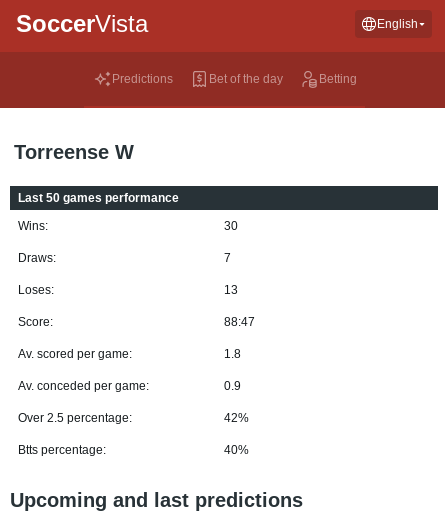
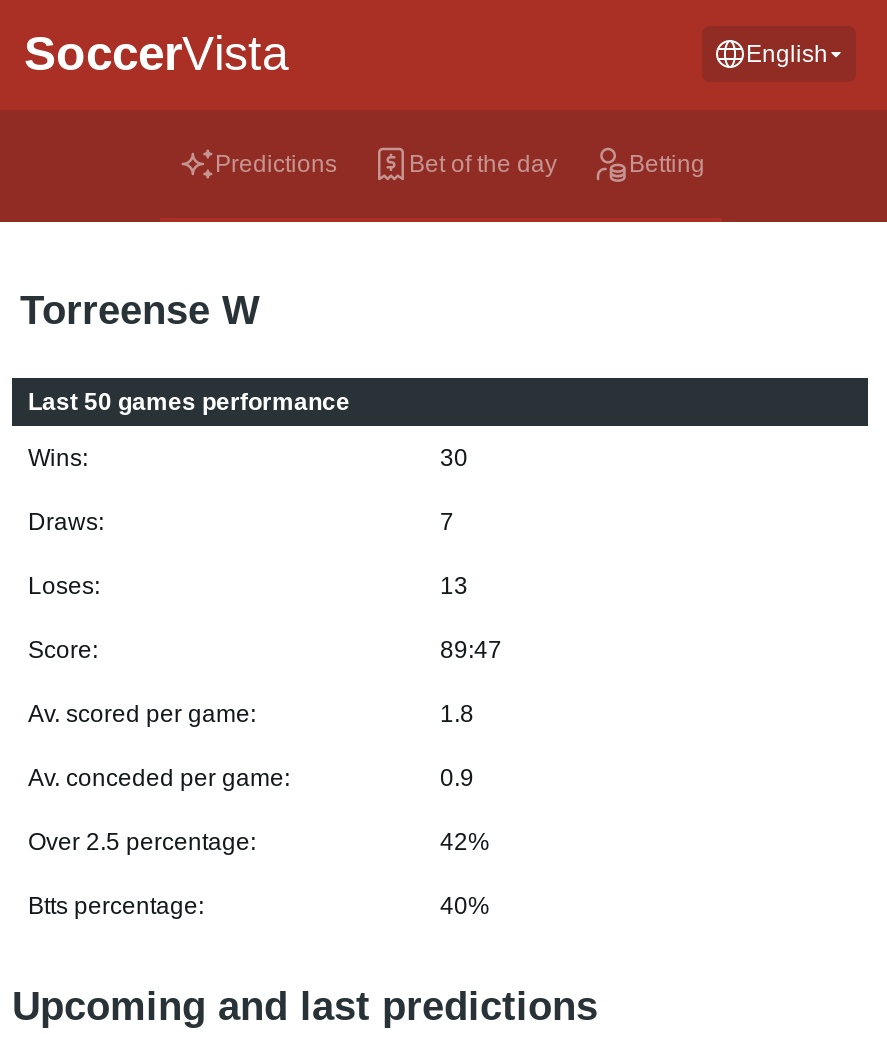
- 88:47
+ 89:47
